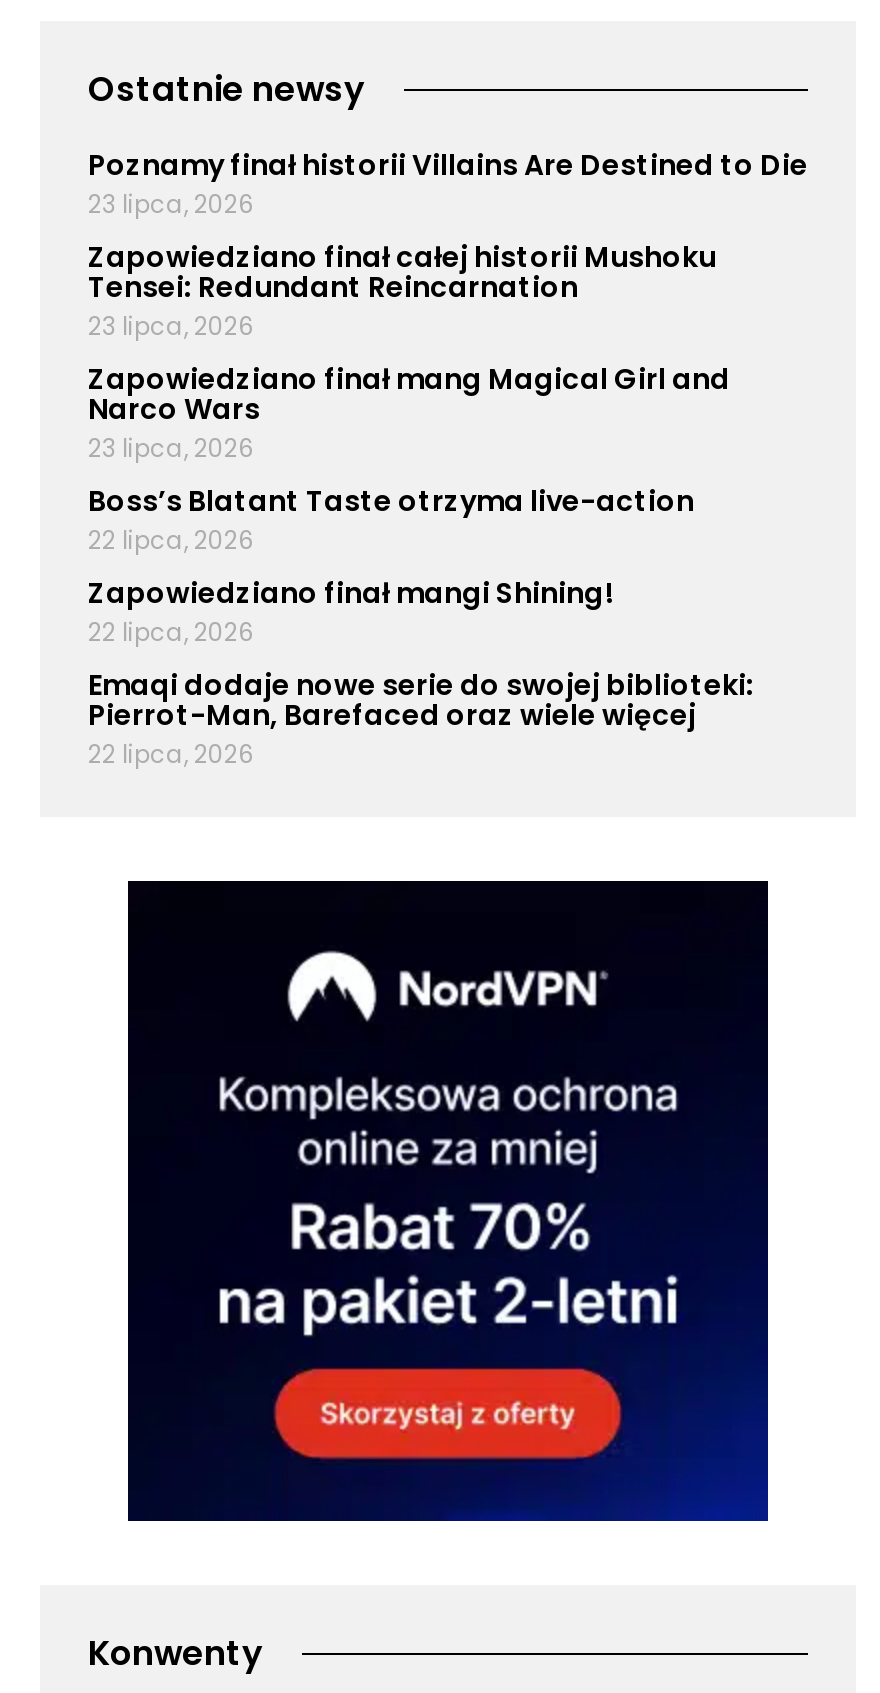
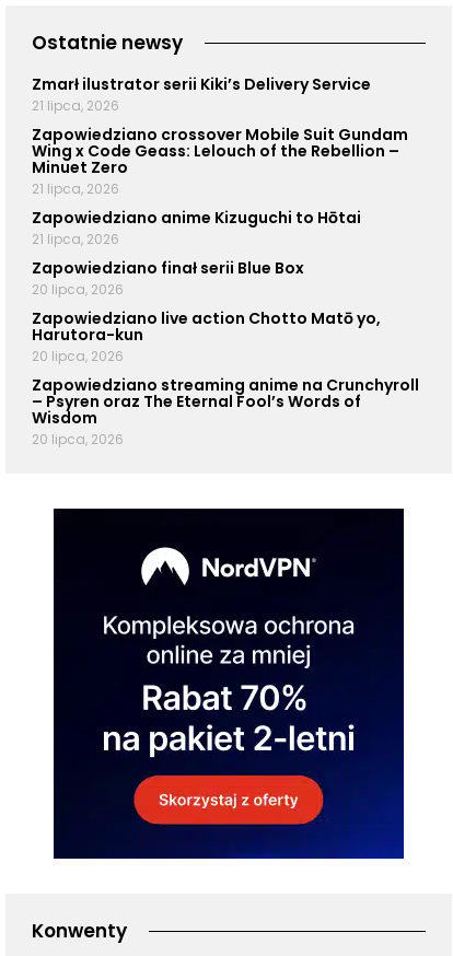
- Poznamy finał historii Villains Are Destined to Die
- 23 lipca, 2026
- Zapowiedziano finał całej historii Mushoku
- Tensei: Redundant Reincarnation
- 23 lipca, 2026
- Zapowiedziano finał mang Magical Girl and
- Narco Wars
- 23 lipca, 2026
- Boss’s Blatant Taste otrzyma live-action
- 22 lipca, 2026
- Zapowiedziano finał mangi Shining!
- 22 lipca, 2026
- Emaqi dodaje nowe serie do swojej biblioteki:
- Pierrot-Man, Barefaced oraz wiele więcej
- 22 lipca, 2026
+ Zmarł ilustrator serii Kiki’s Delivery Service
+ 21 lipca, 2026
+ Zapowiedziano crossover Mobile Suit Gundam
+ Wing x Code Geass: Lelouch of the Rebellion –
+ Minuet Zero
+ 21 lipca, 2026
+ Zapowiedziano anime Kizuguchi to Hōtai
+ 21 lipca, 2026
+ Zapowiedziano finał serii Blue Box
+ 20 lipca, 2026
+ Zapowiedziano live action Chotto Matō yo,
+ Harutora-kun
+ 20 lipca, 2026
+ Zapowiedziano streaming anime na Crunchyroll
+ – Psyren oraz The Eternal Fool’s Words of
+ Wisdom
+ 20 lipca, 2026
